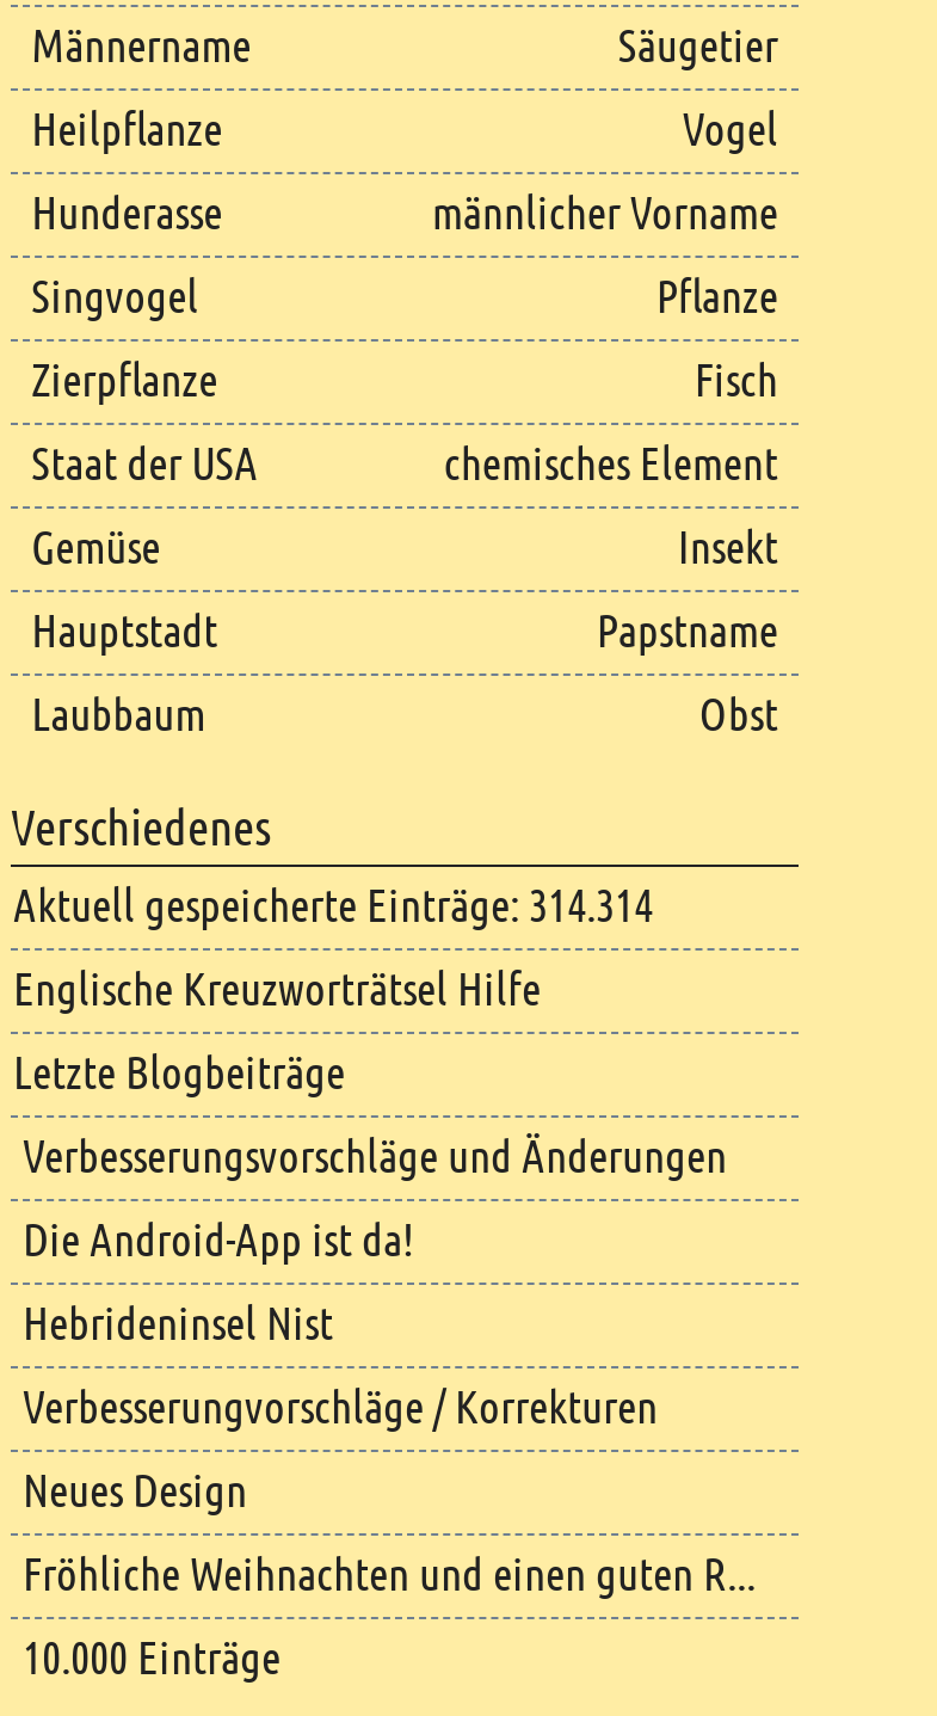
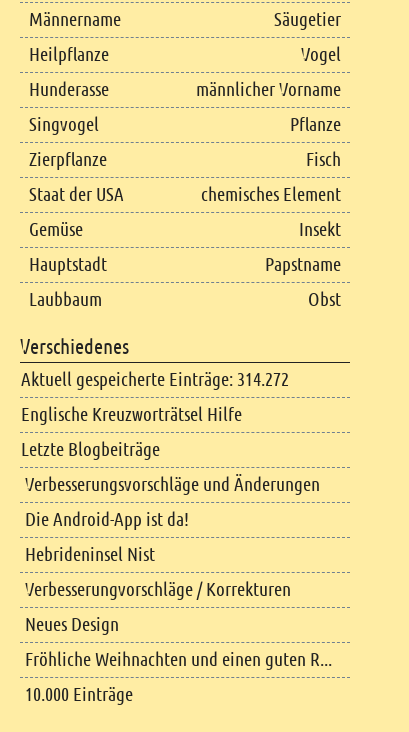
- Aktuell gespeicherte Einträge: 314.314
+ Aktuell gespeicherte Einträge: 314.272
